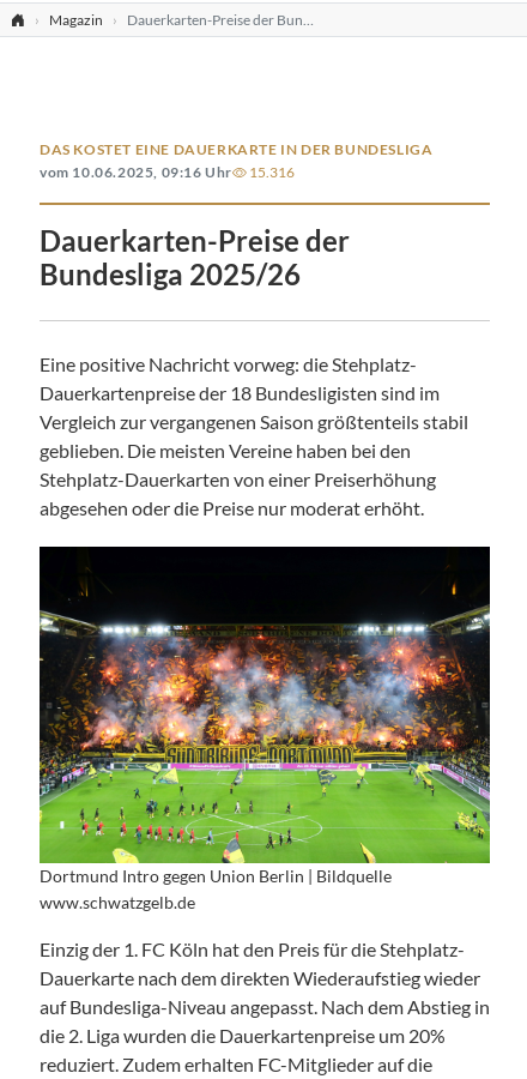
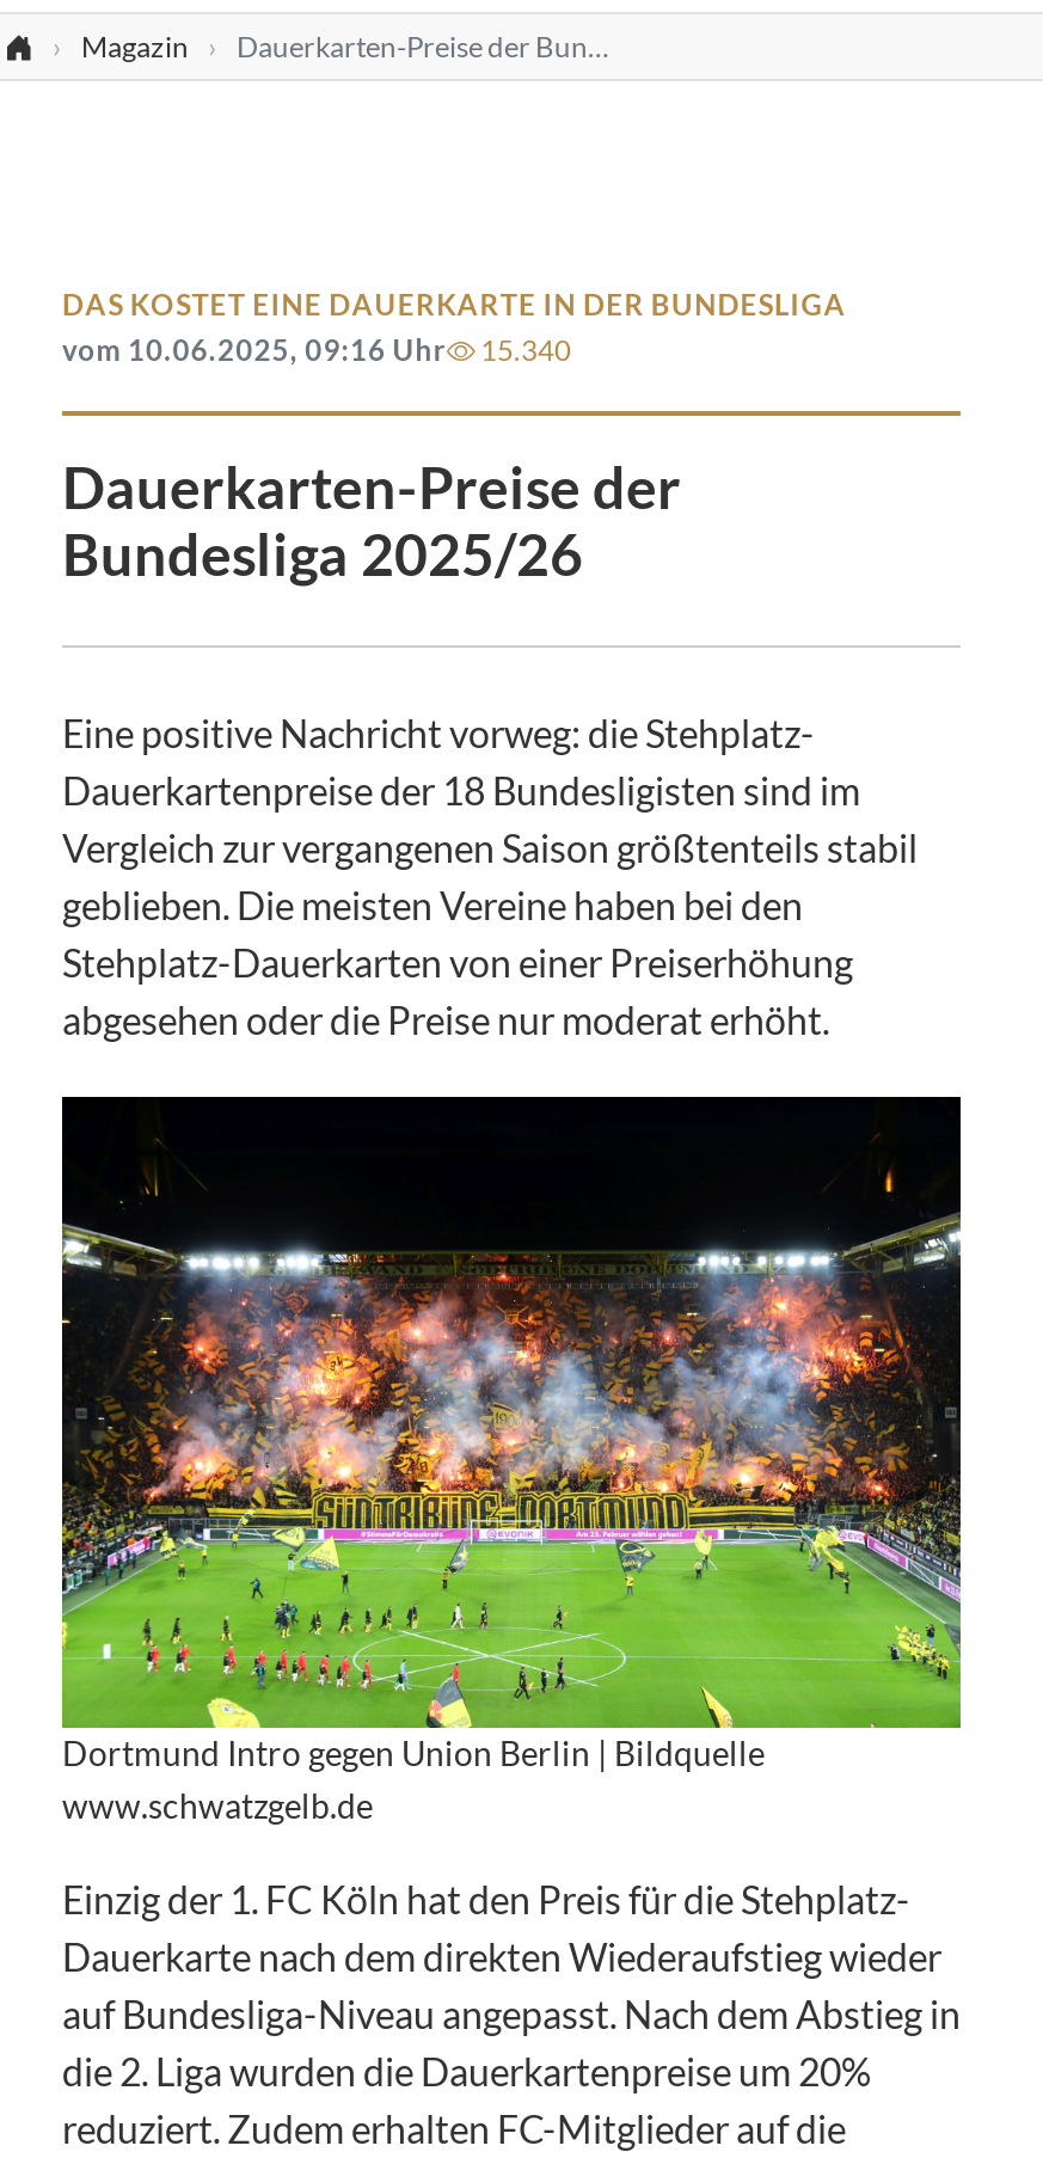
- vom 10.06.2025, 09:16 Uhr 15.316
+ vom 10.06.2025, 09:16 Uhr 15.340
